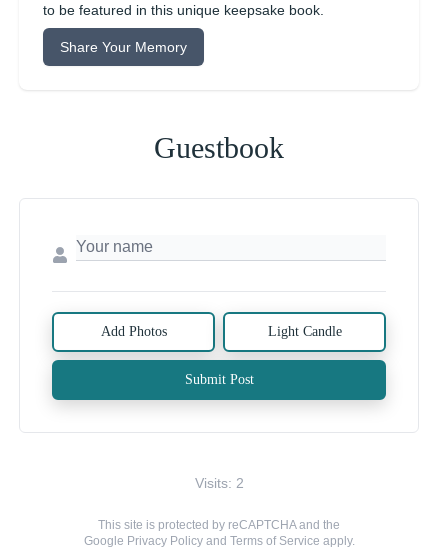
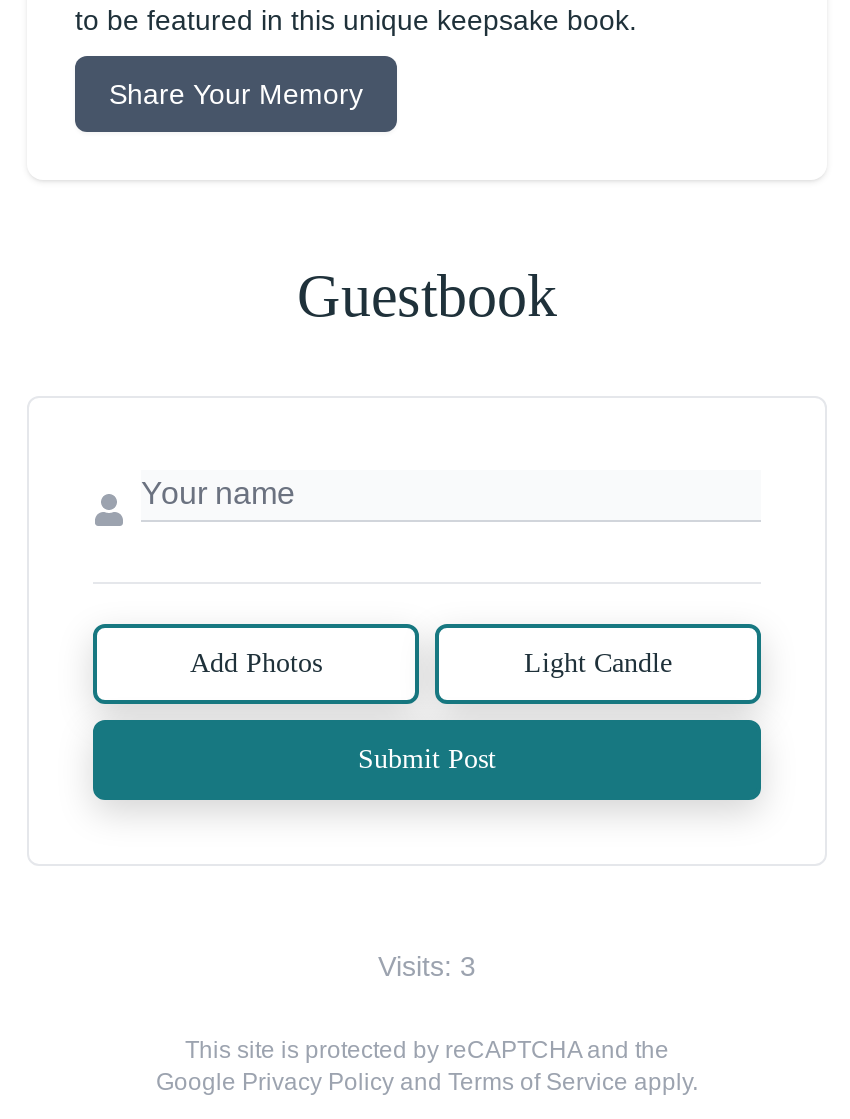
- Visits: 2
+ Visits: 3
